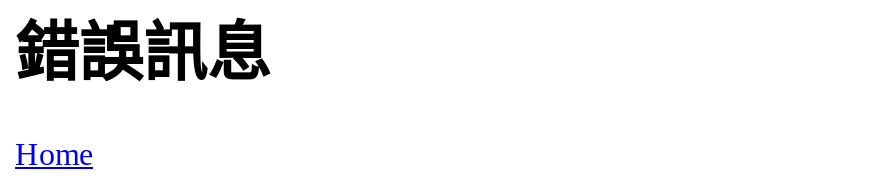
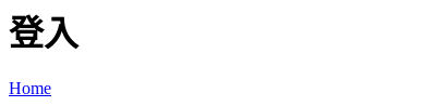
- 錯誤訊息
+ 登入
